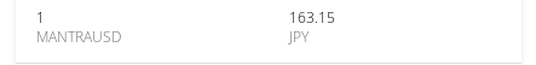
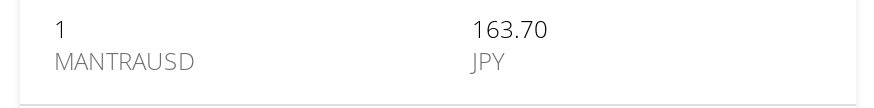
- 163.15
+ 163.70
